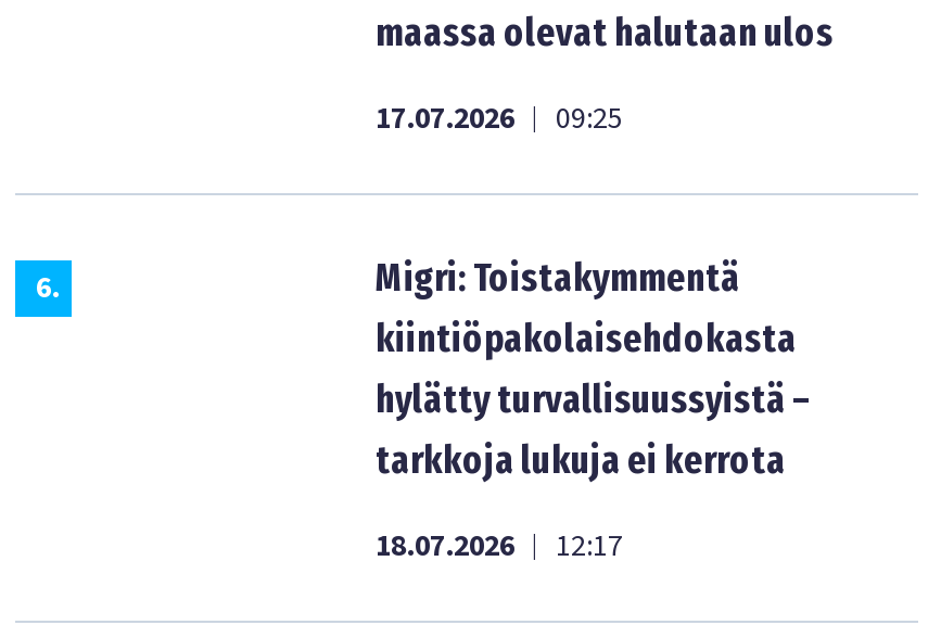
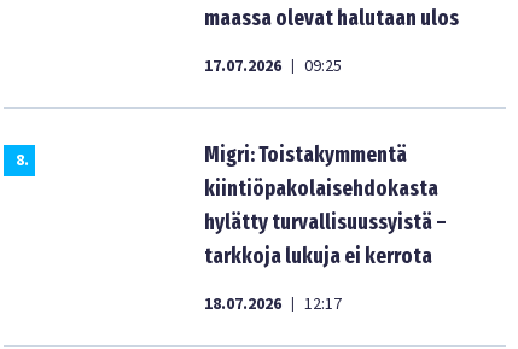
- 6.
+ 8.
